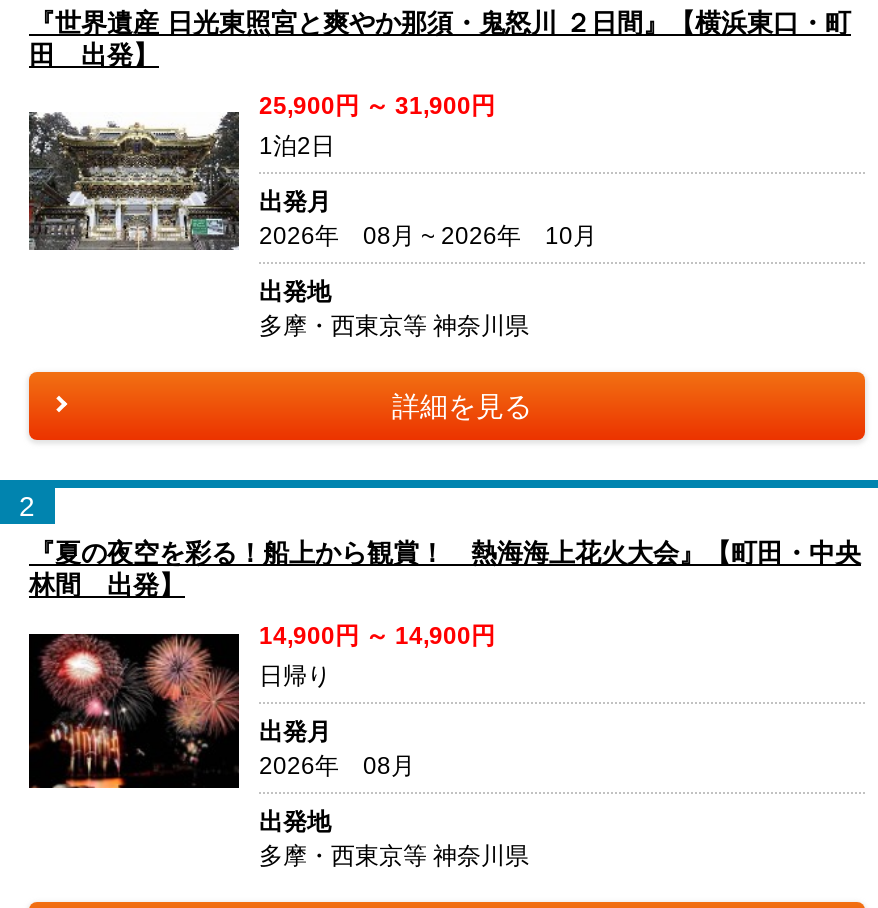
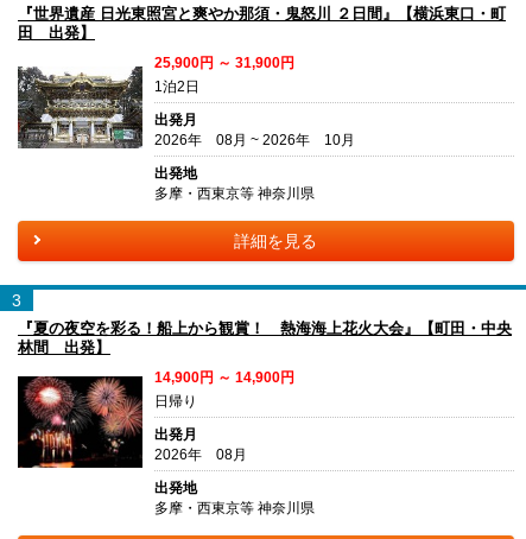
- 2
+ 3
